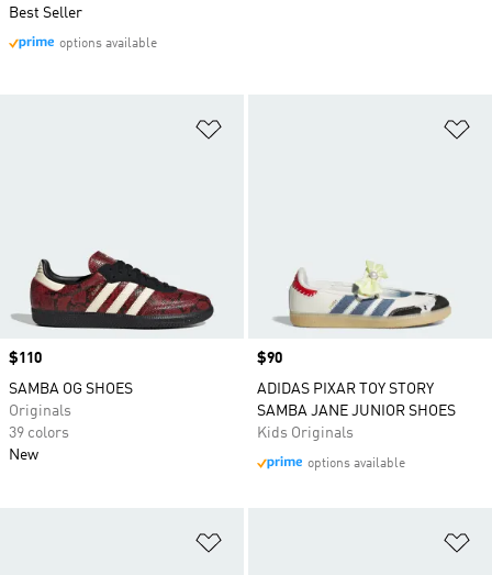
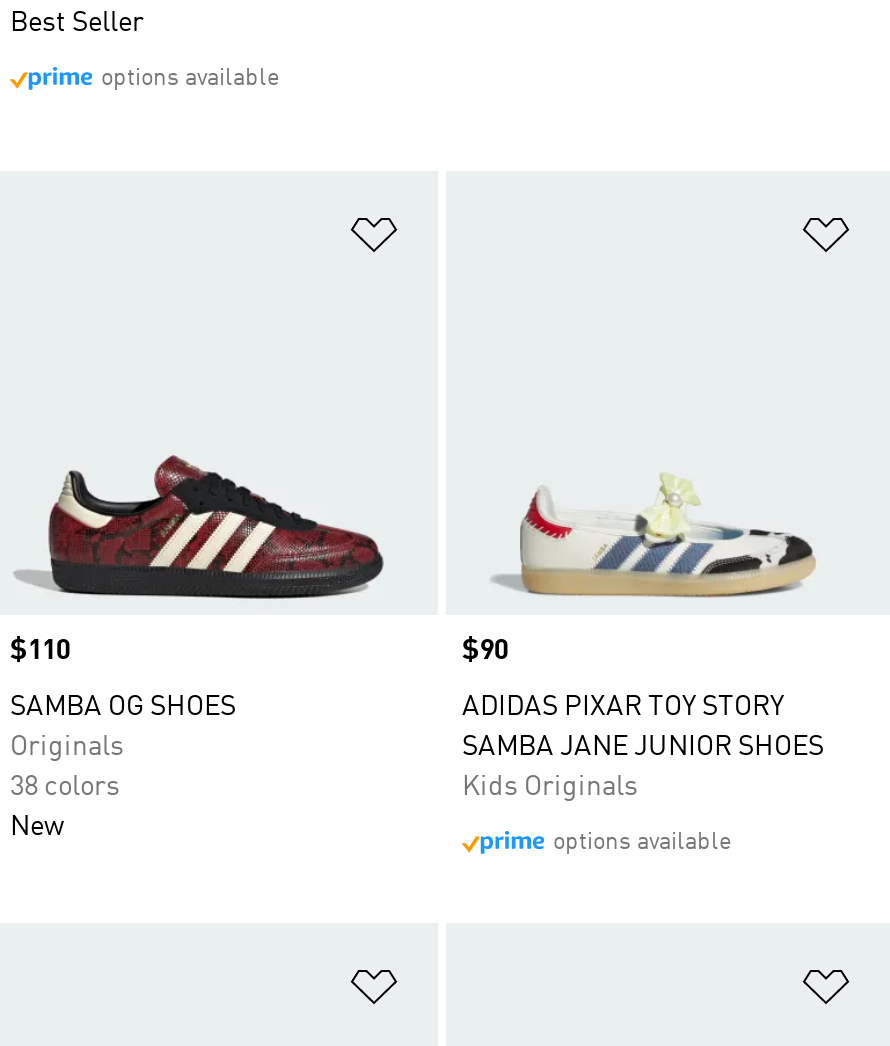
- 39 colors
+ 38 colors
